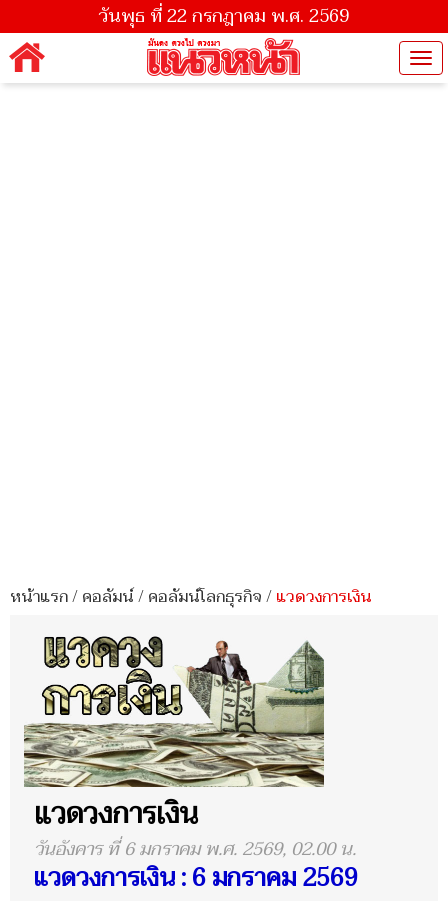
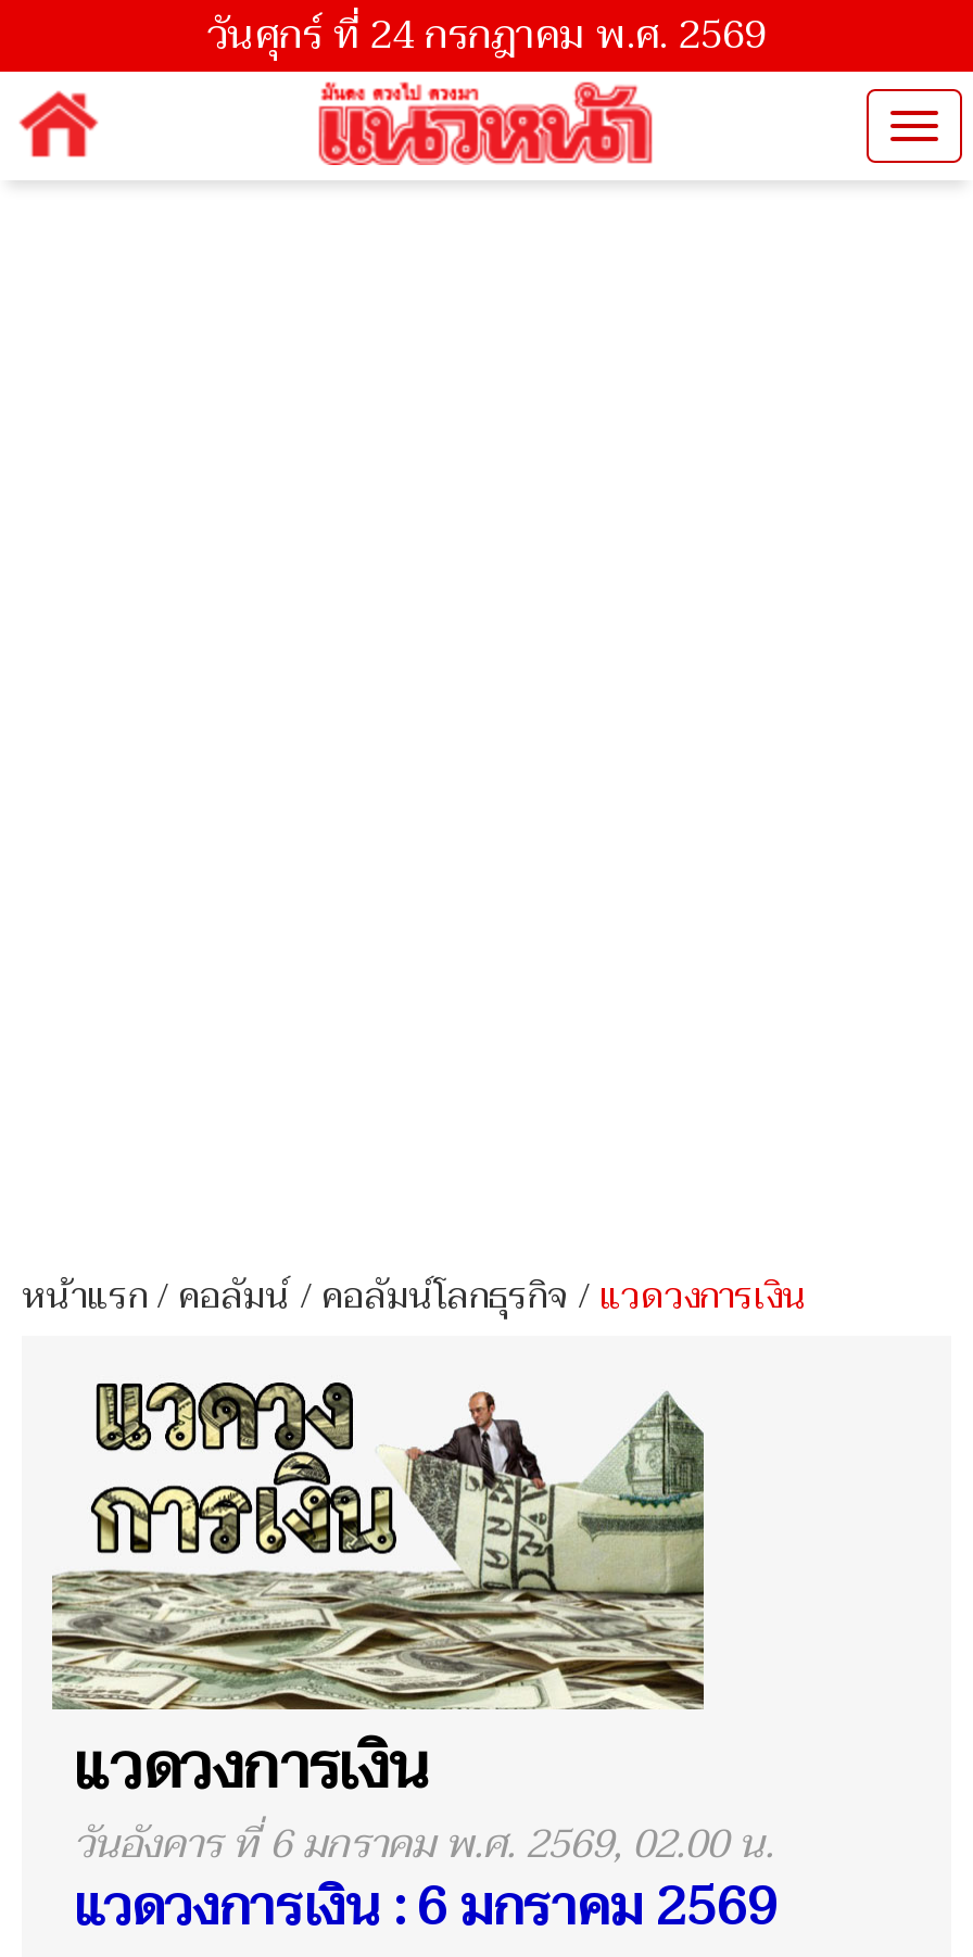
- วันพุธ ที่ 22 กรกฎาคม พ.ศ. 2569
+ วันศุกร์ ที่ 24 กรกฎาคม พ.ศ. 2569
